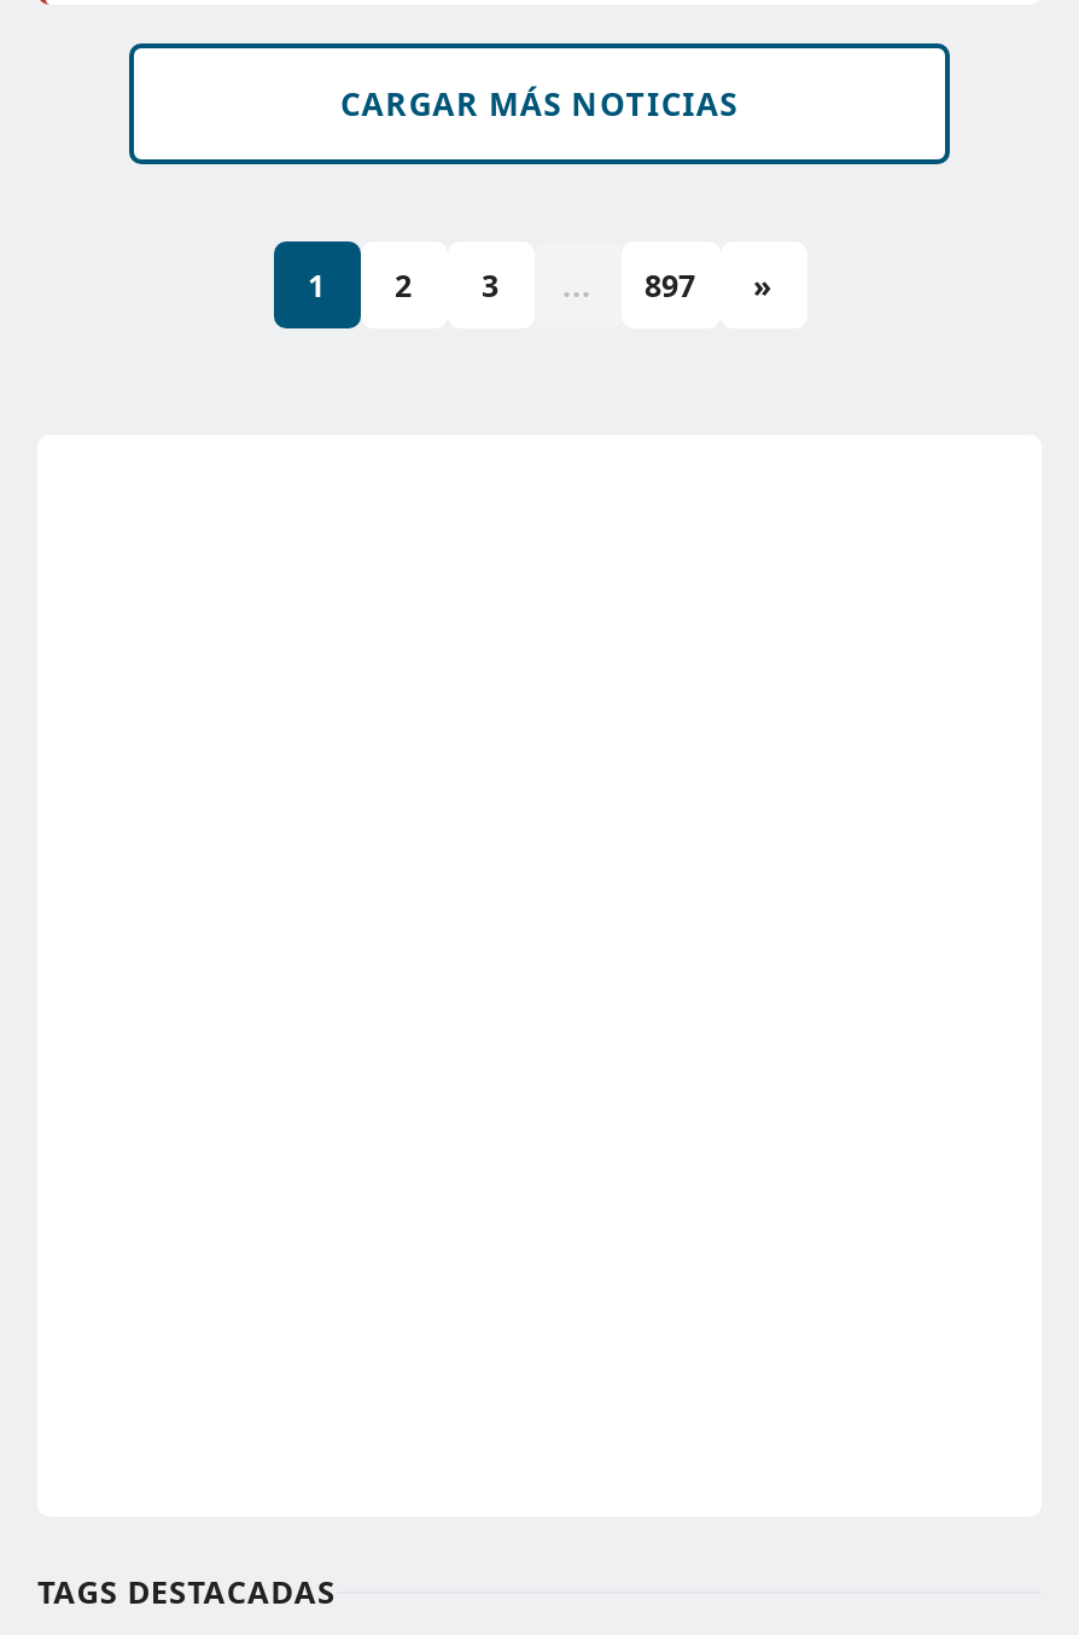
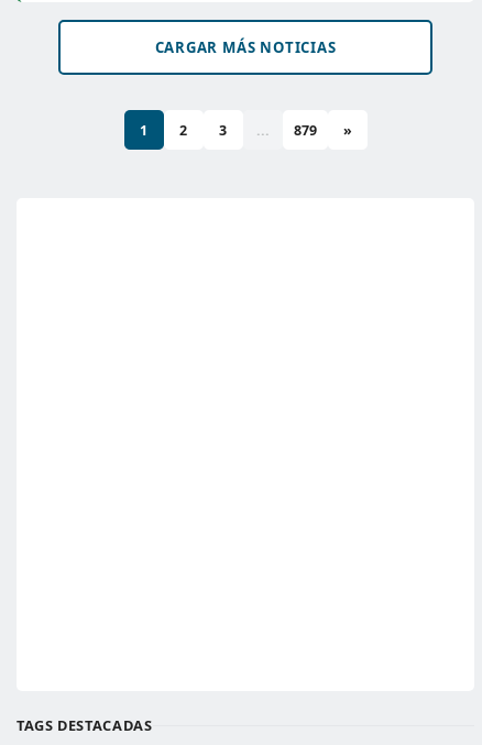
- 897
+ 879
